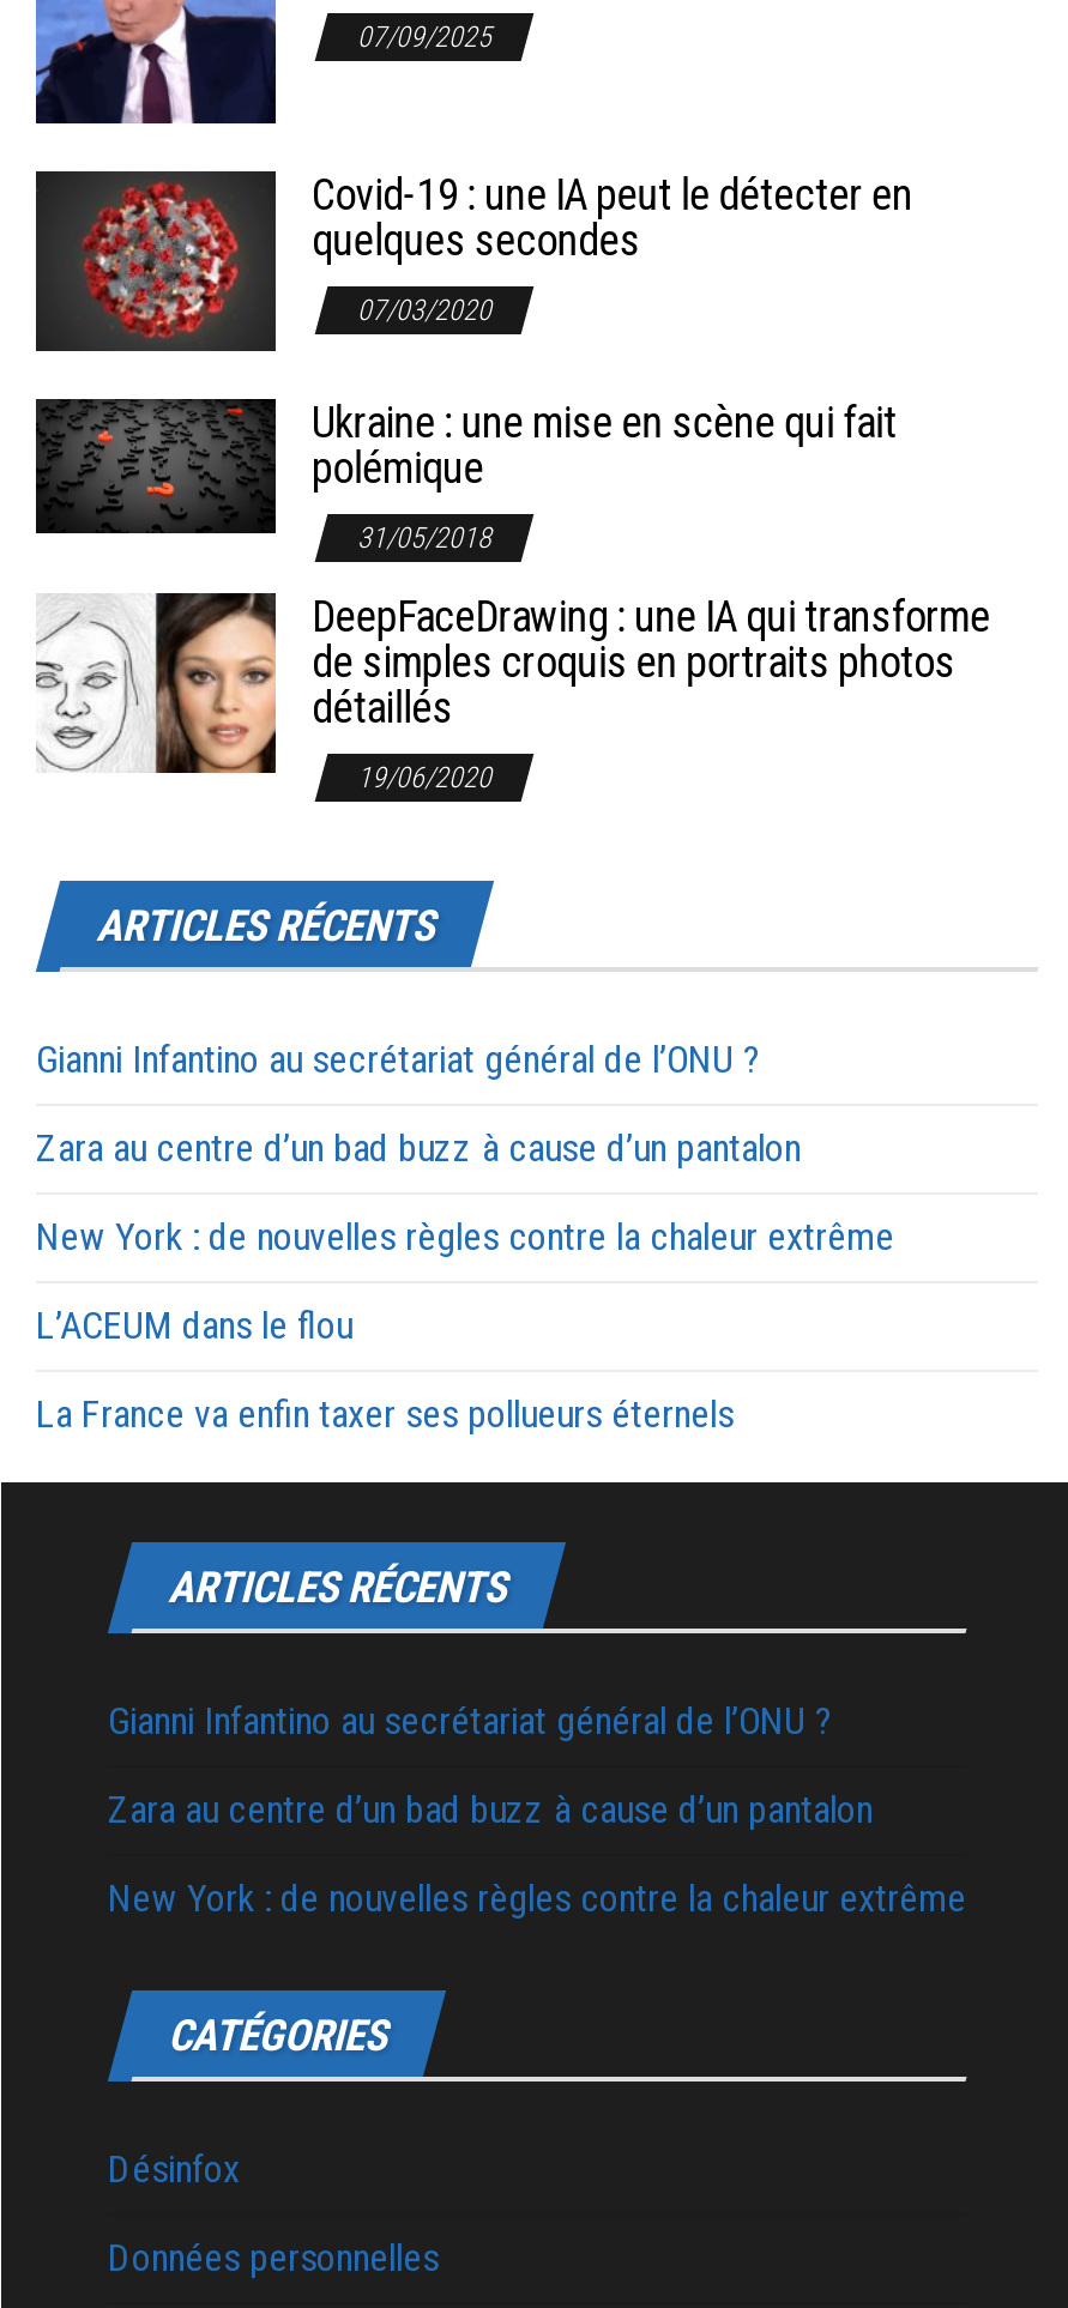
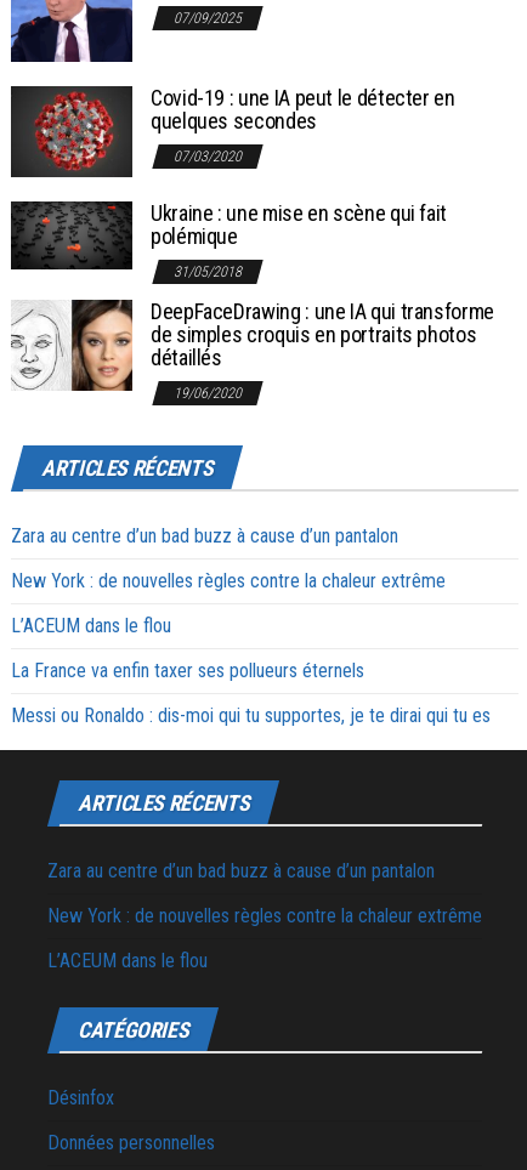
- Gianni Infantino au secrétariat général de l’ONU ?

moved up: Zara au centre d’un bad buzz à cause d’un pantalon | New York : de nouvelles règles contre la chaleur extrême | L’ACEUM dans le flou | La France va enfin taxer ses pollueurs éternels

+ Messi ou Ronaldo : dis-moi qui tu supportes, je te dirai qui tu es

- Gianni Infantino au secrétariat général de l’ONU ?

moved up: Zara au centre d’un bad buzz à cause d’un pantalon | New York : de nouvelles règles contre la chaleur extrême

+ L’ACEUM dans le flou
